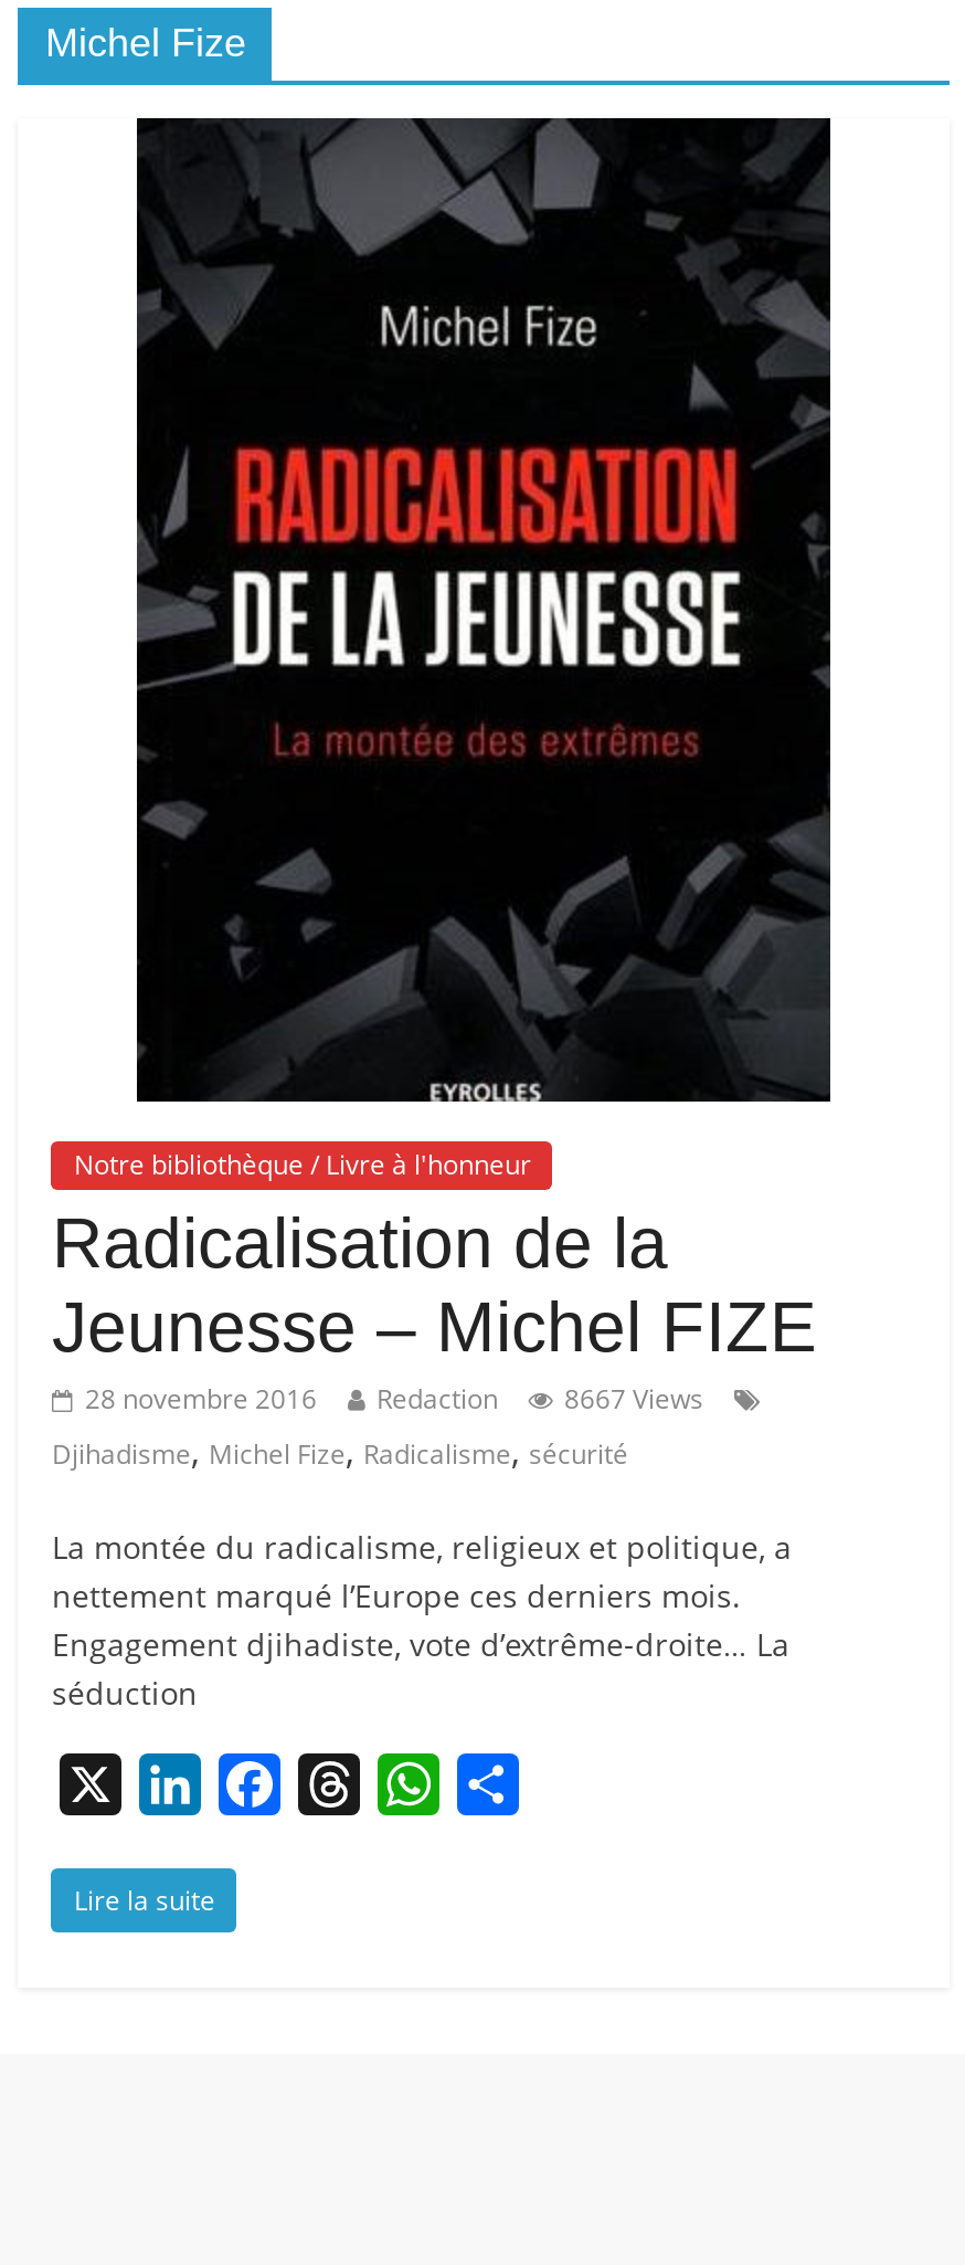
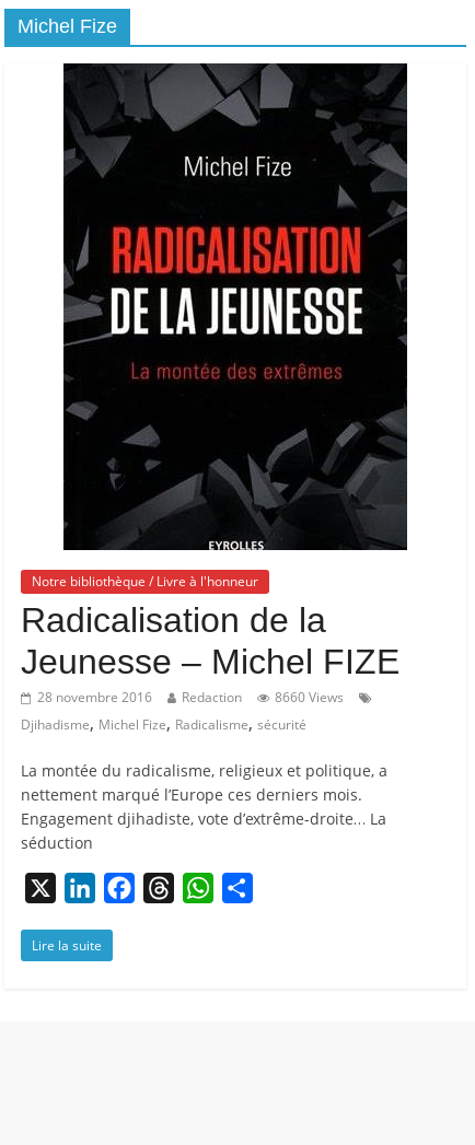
- 28 novembre 2016 Redaction 8667 Views
+ 28 novembre 2016 Redaction 8660 Views
